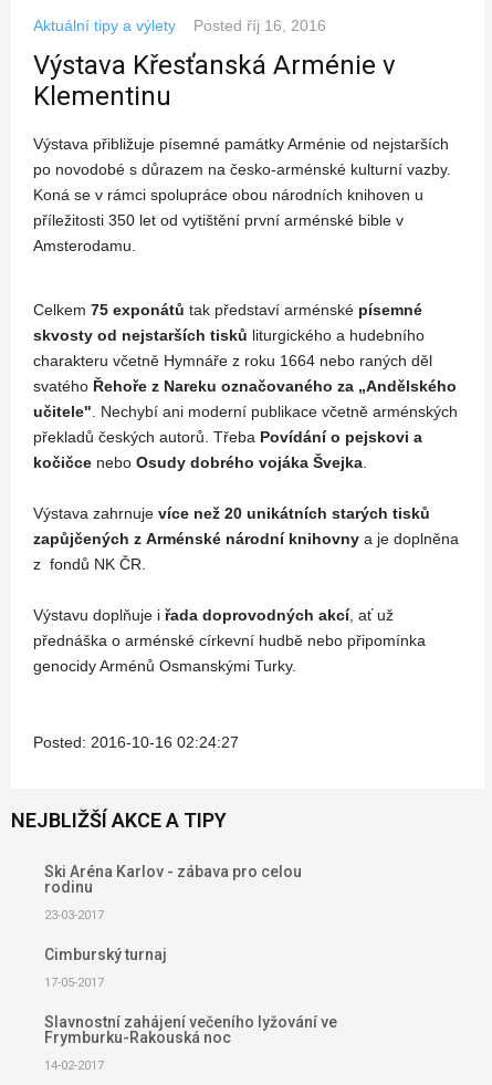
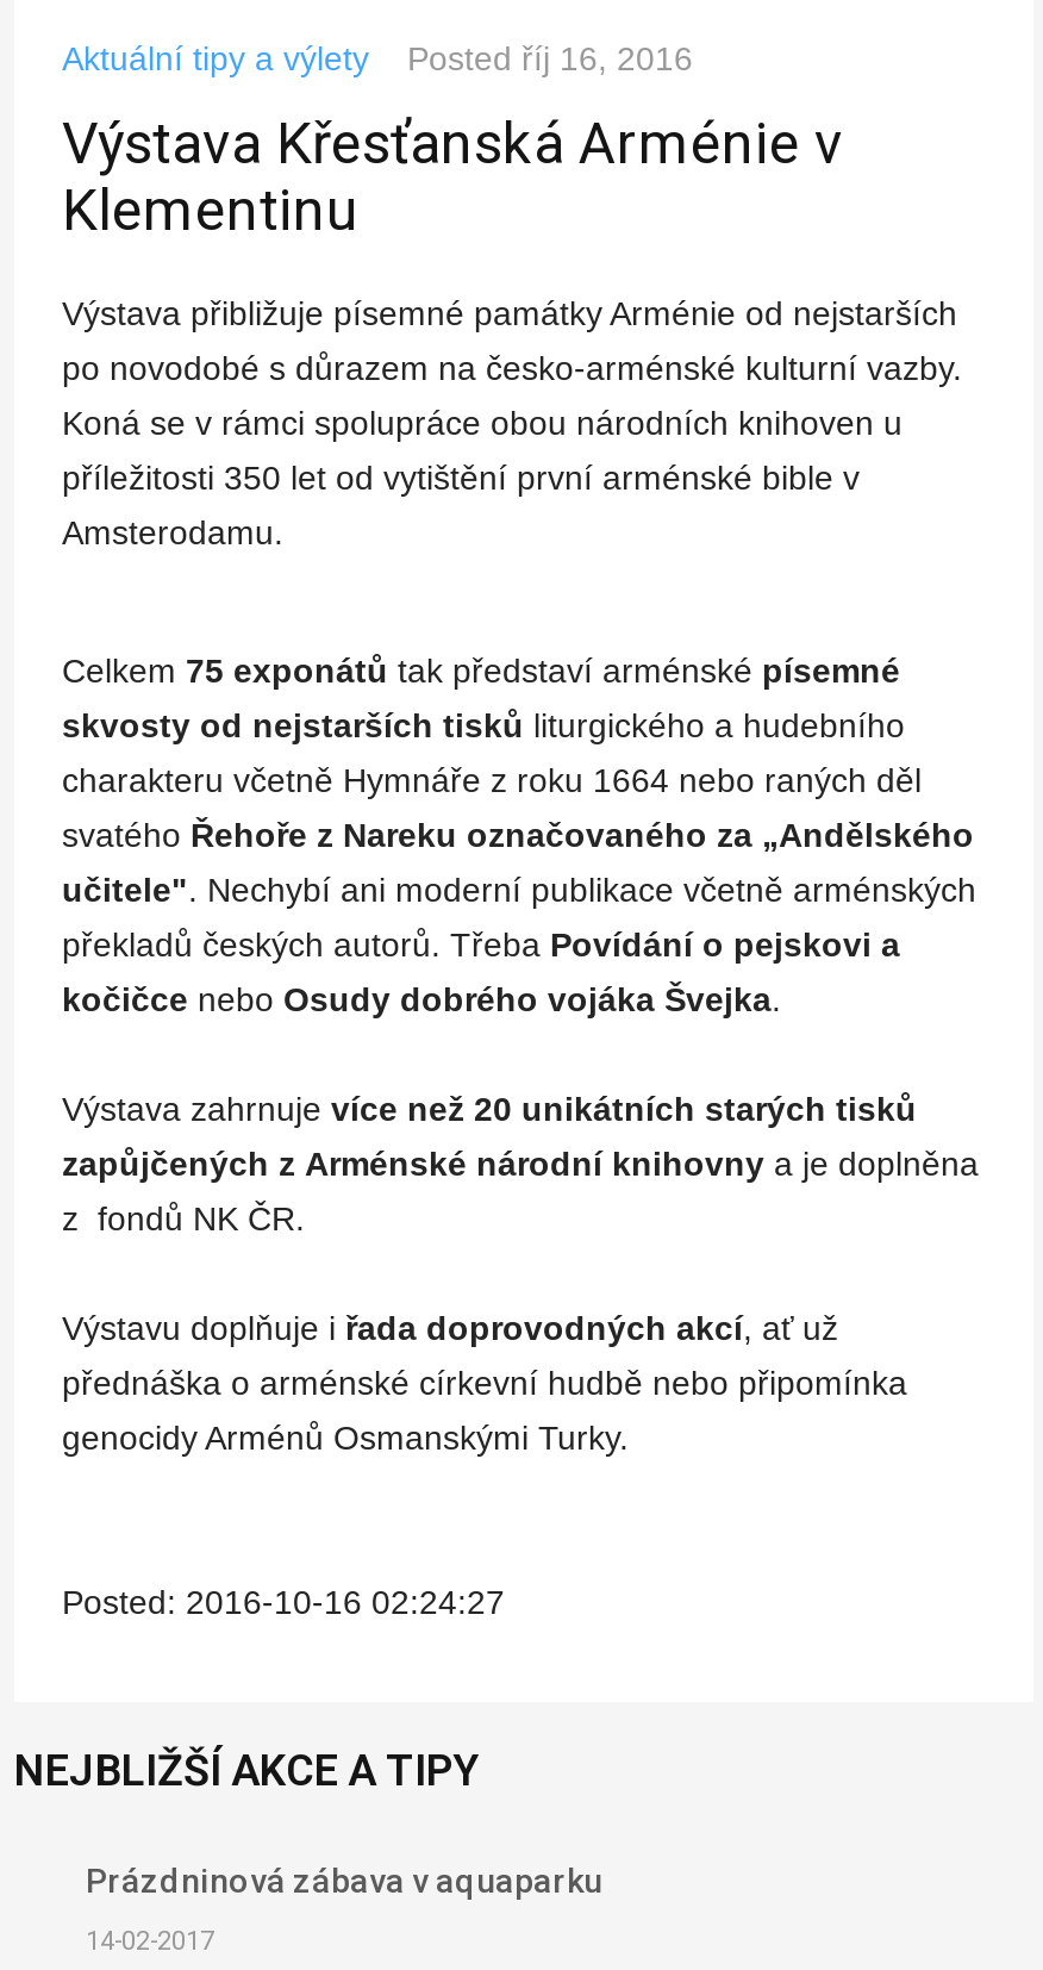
- Ski Aréna Karlov - zábava pro celou
- rodinu
- 23-03-2017
- Cimburský turnaj
- 17-05-2017
- Slavnostní zahájení večeního lyžování ve
- Frymburku-Rakouská noc
+ Prázdninová zábava v aquaparku
